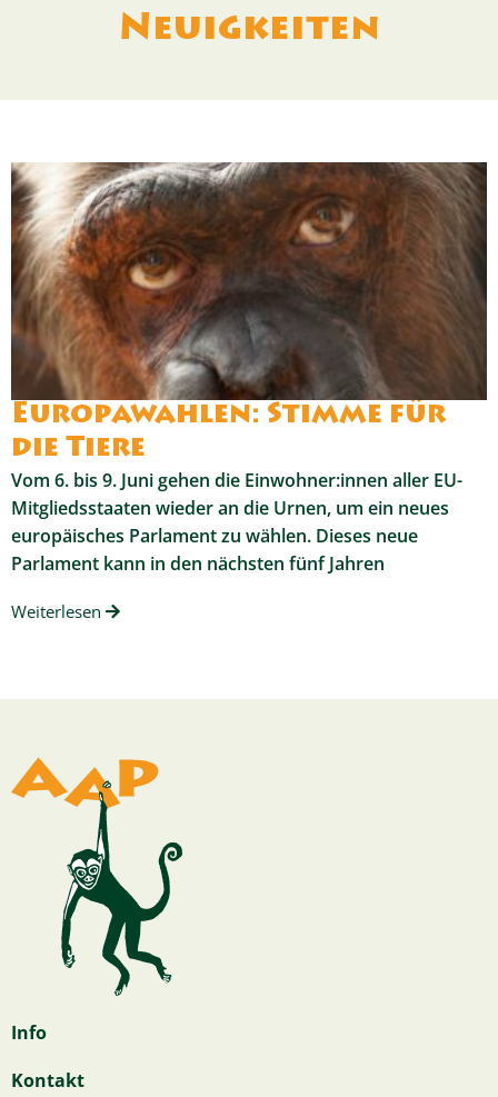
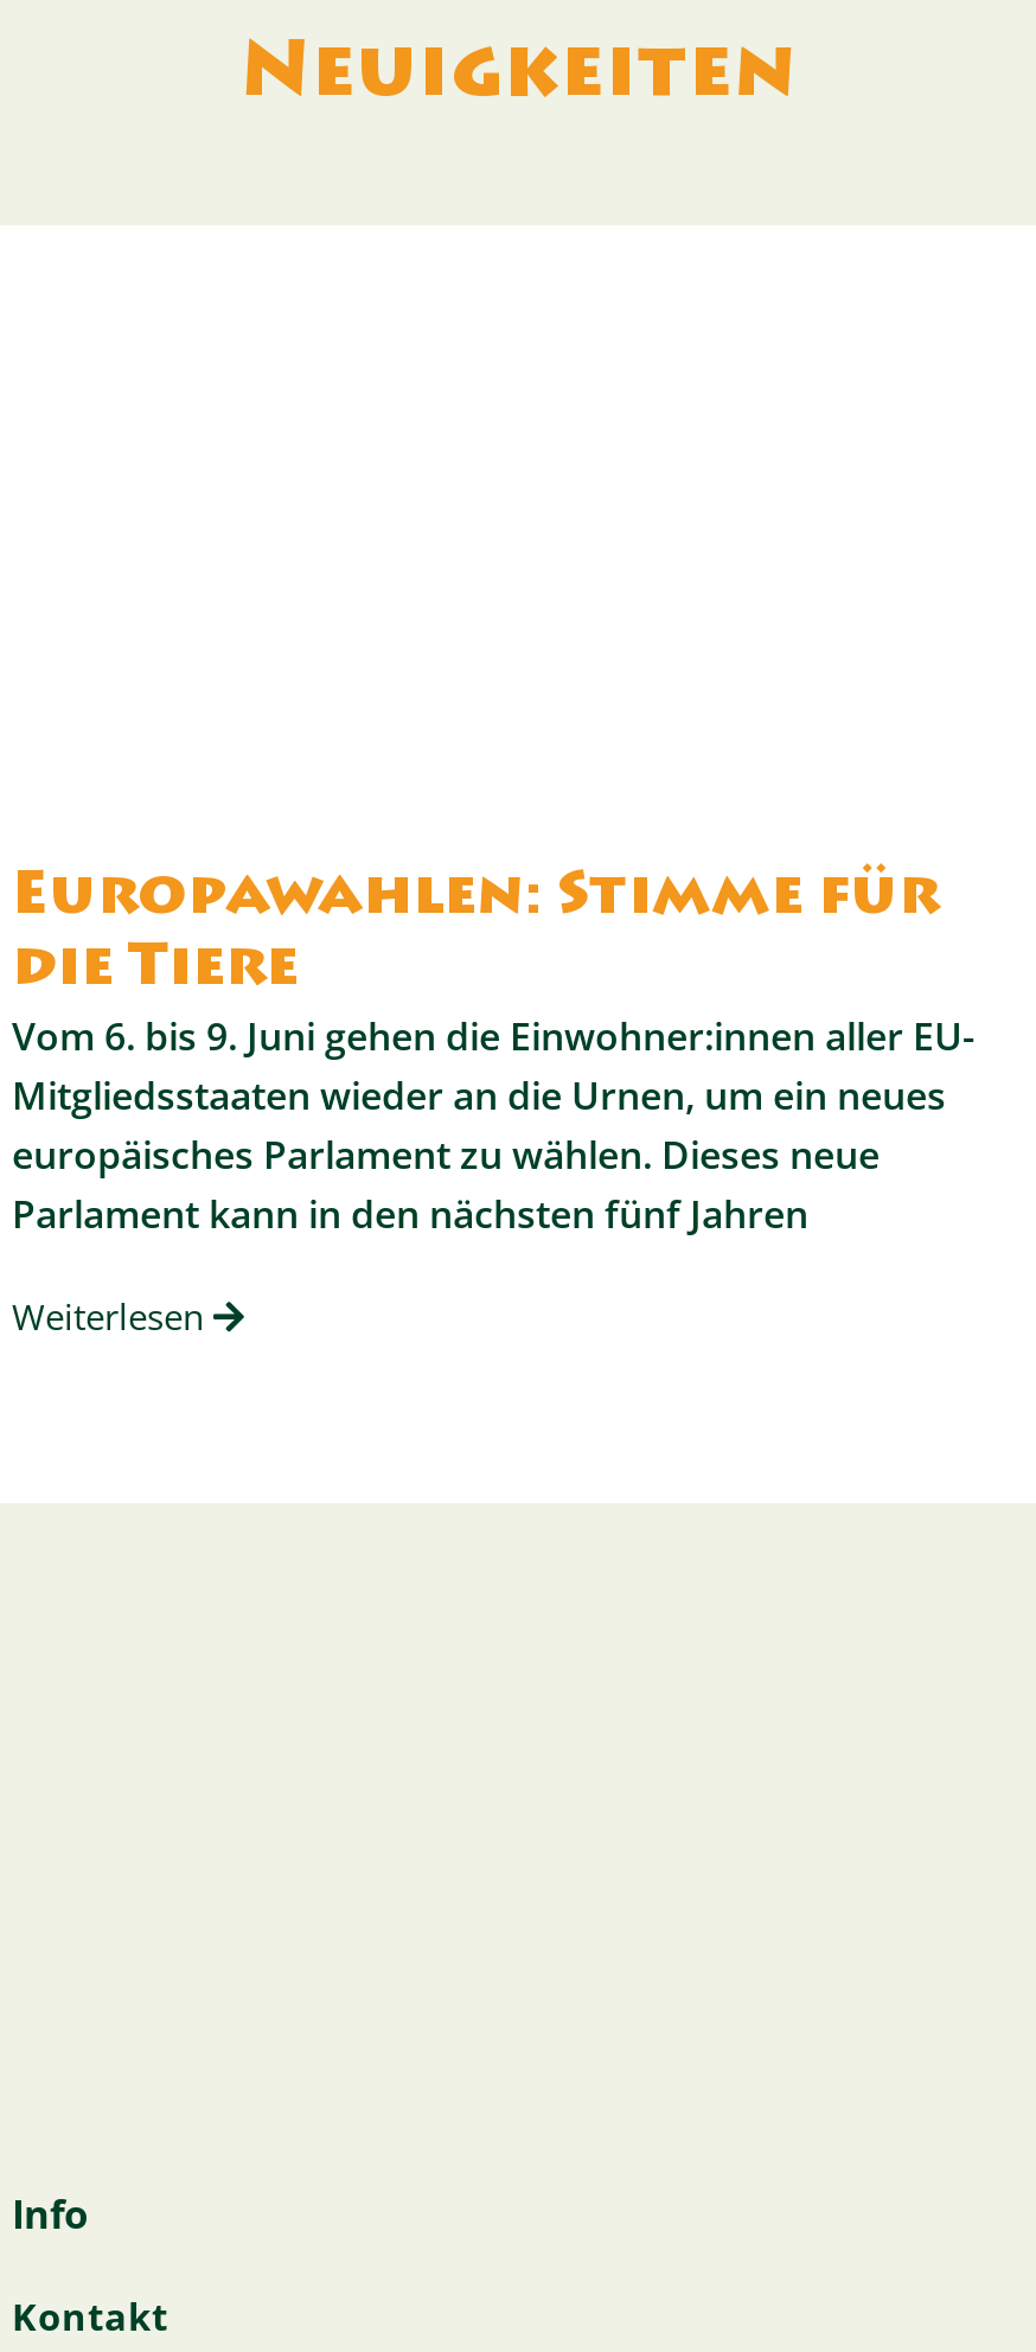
- [image]

- [image]
